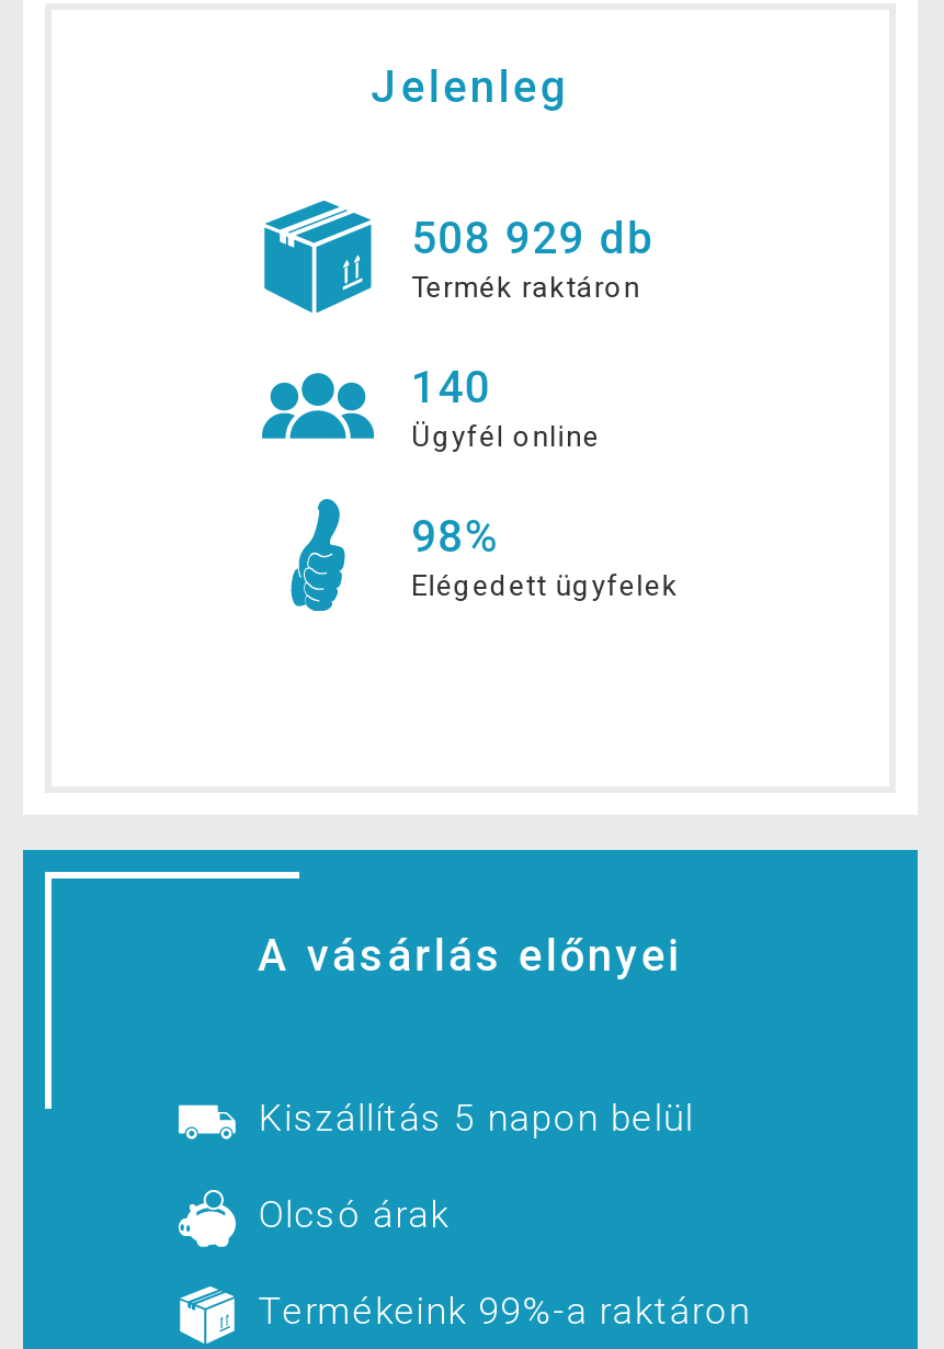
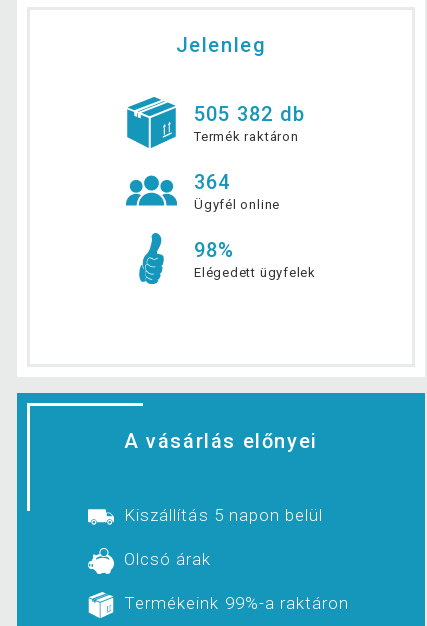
- 508 929 db
+ 505 382 db

- 140
+ 364
